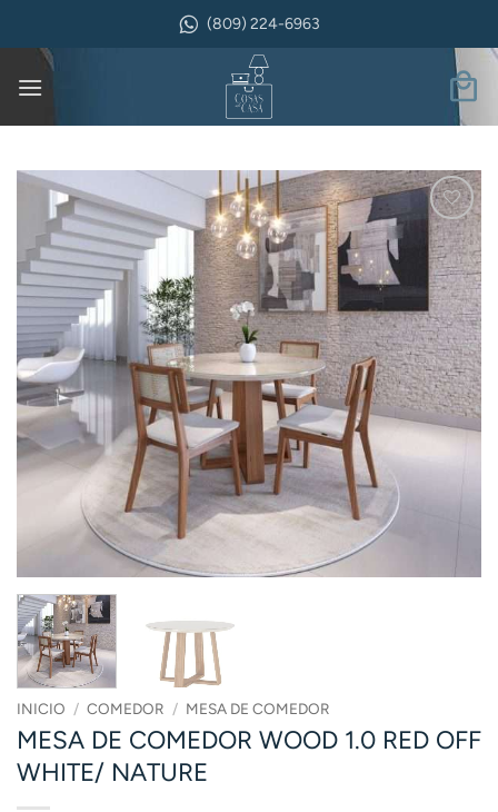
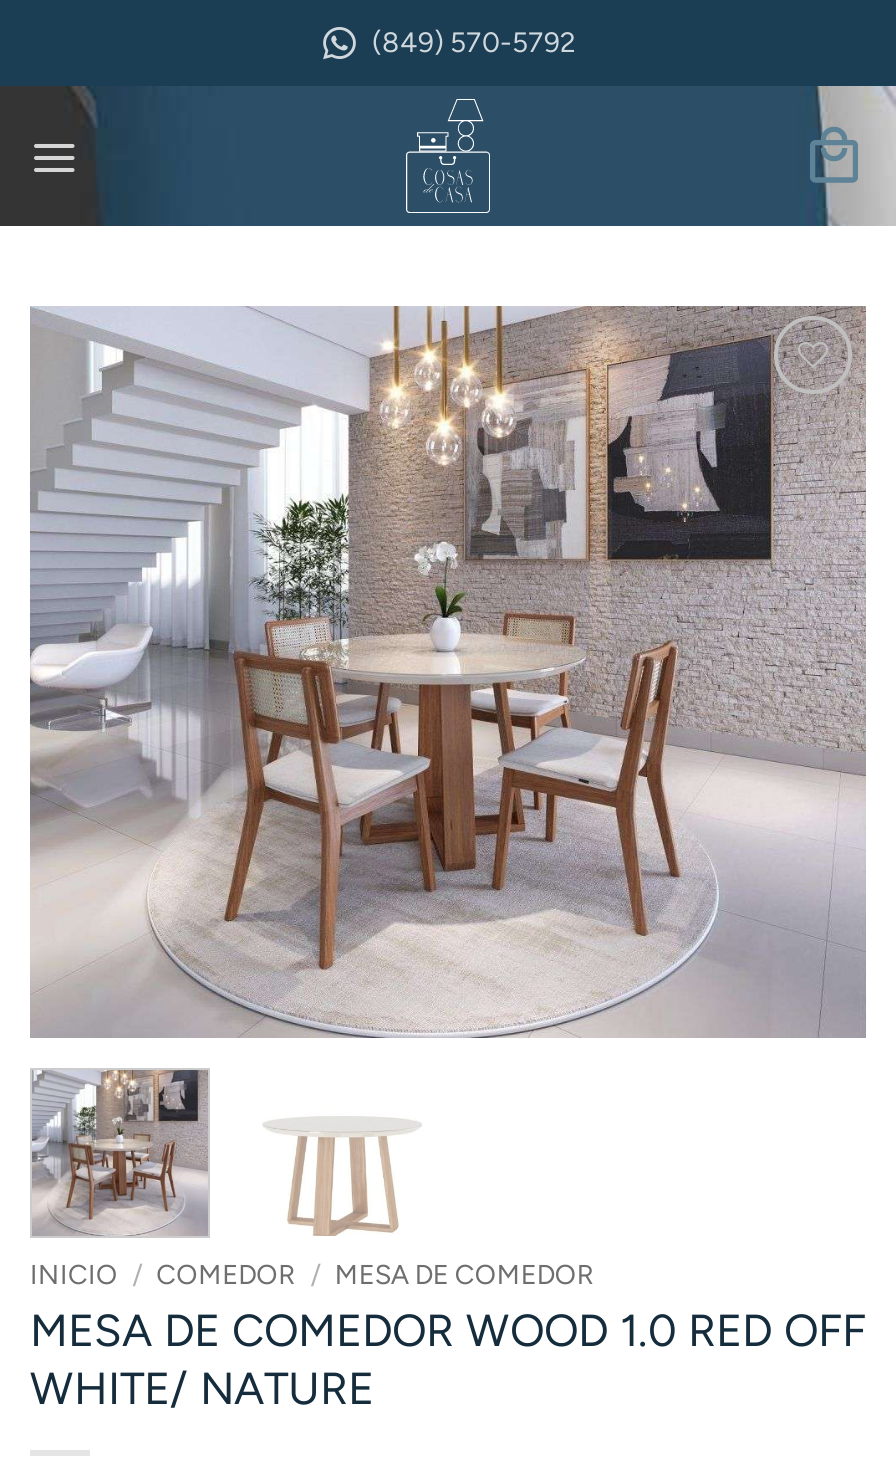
- (809) 224-6963
+ (849) 570-5792
